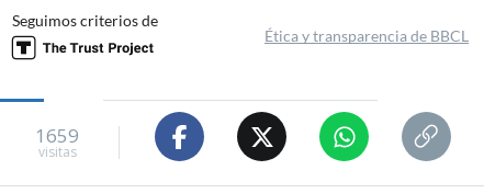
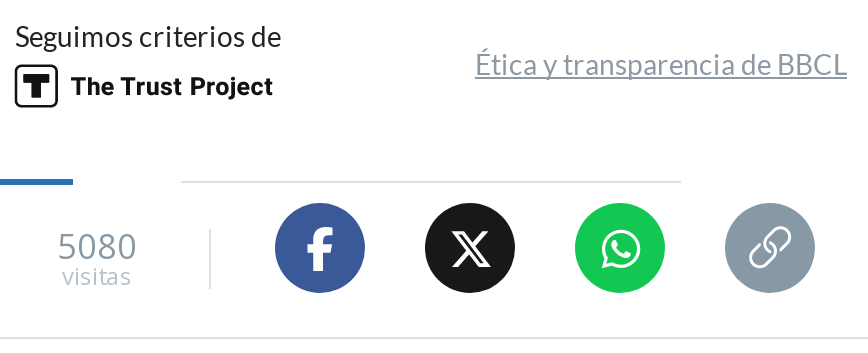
- 1659
+ 5080
